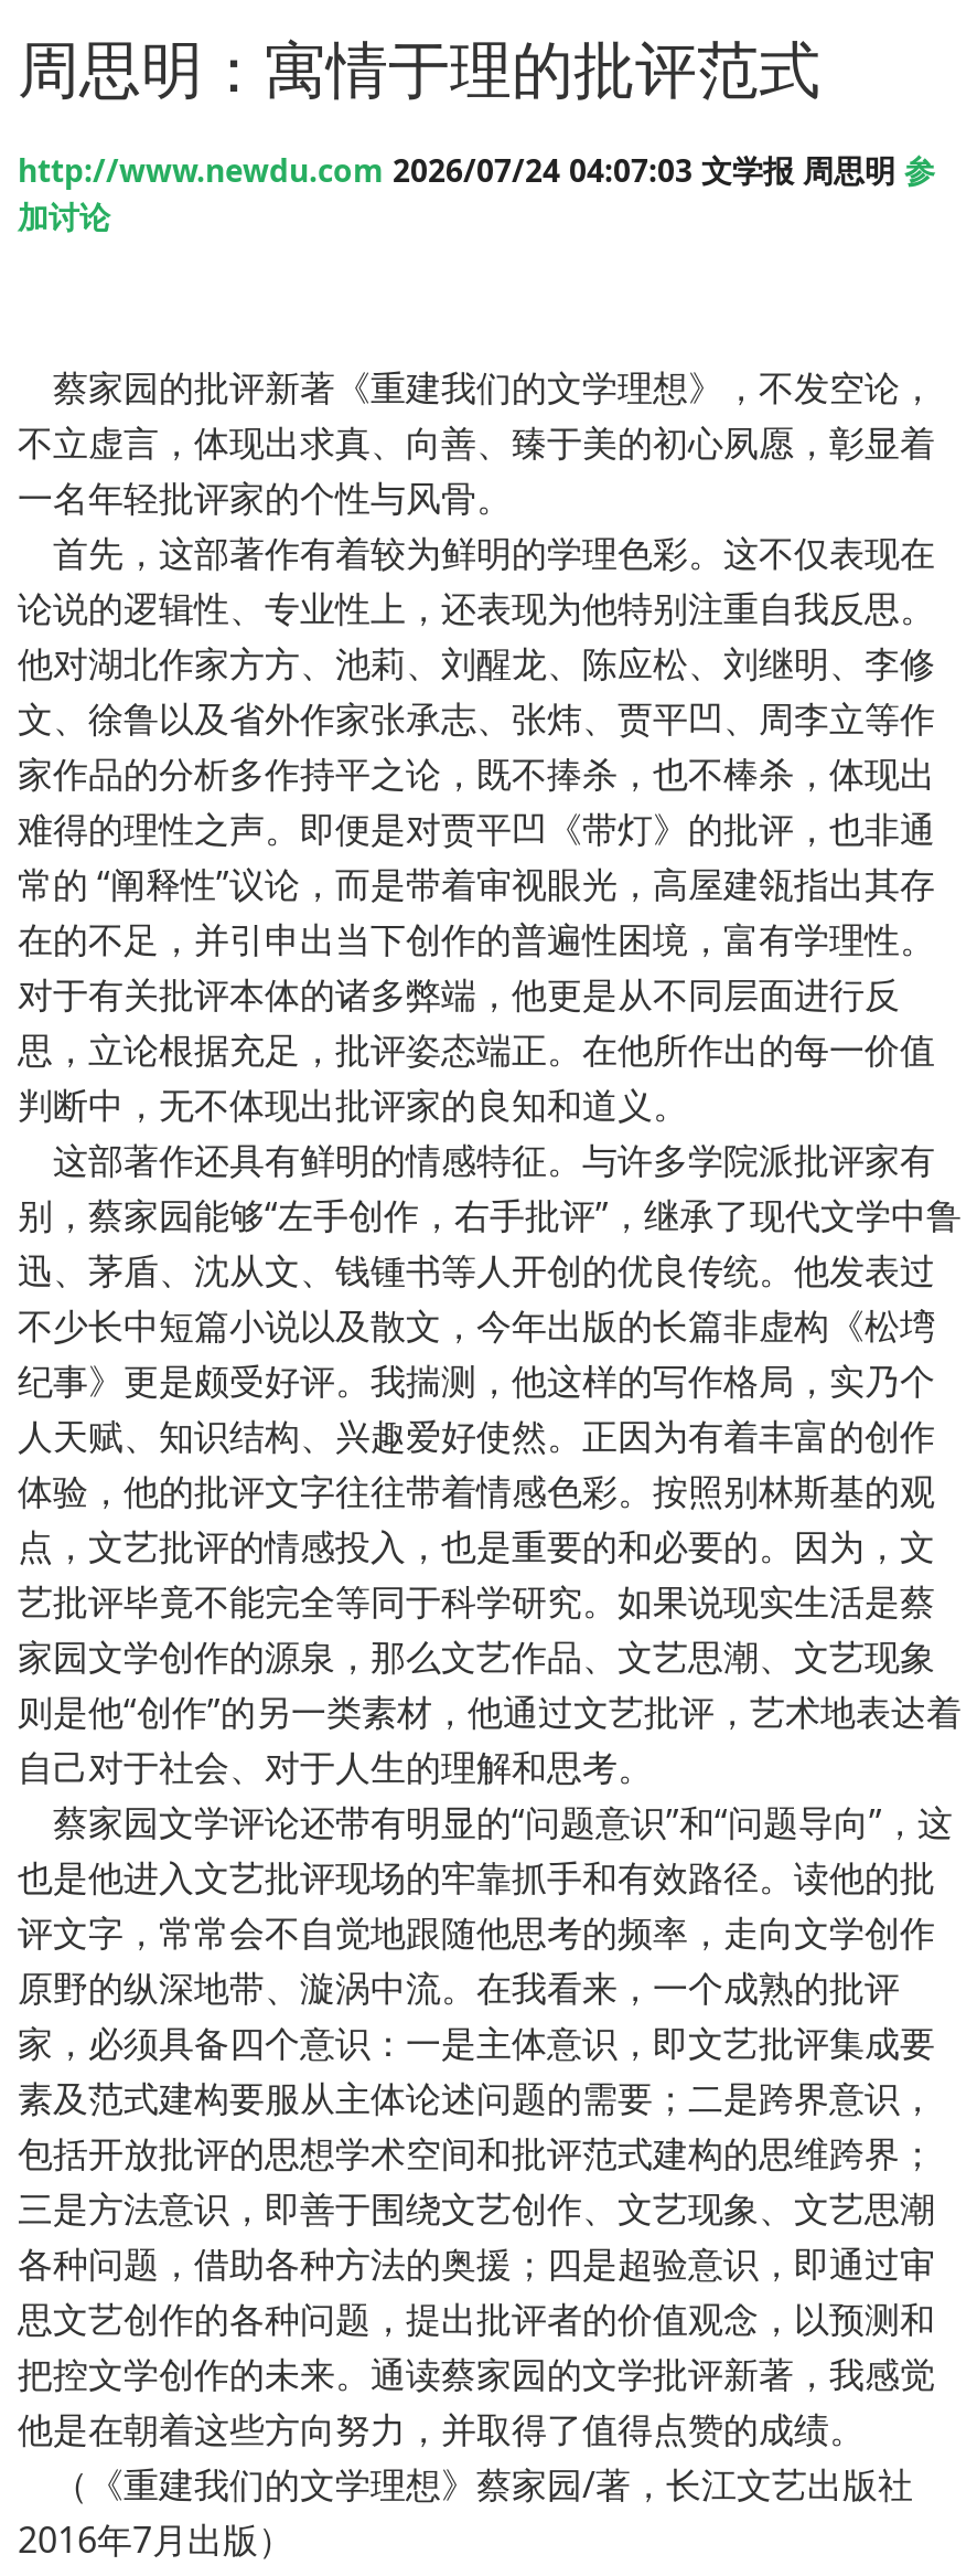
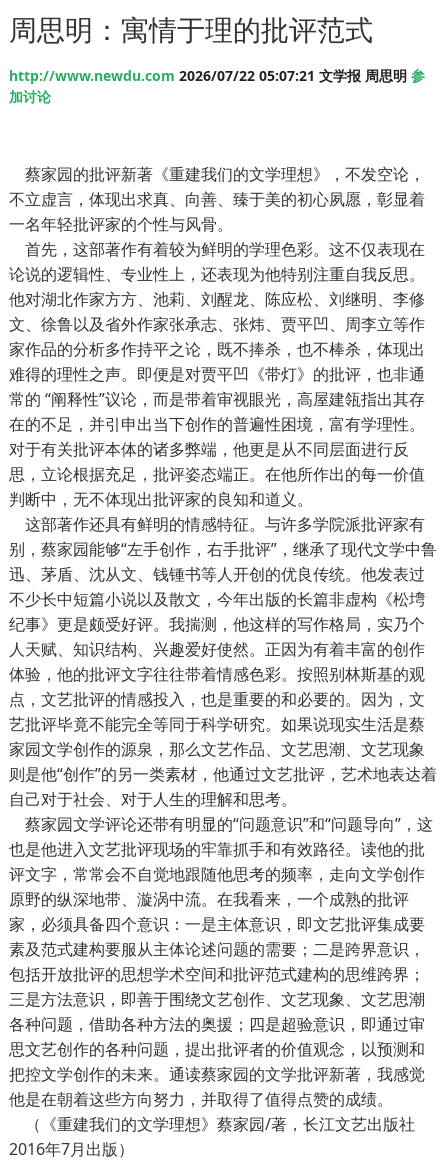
- http://www.newdu.com 2026/07/24 04:07:03 文学报 周思明参
+ http://www.newdu.com 2026/07/22 05:07:21 文学报 周思明参
